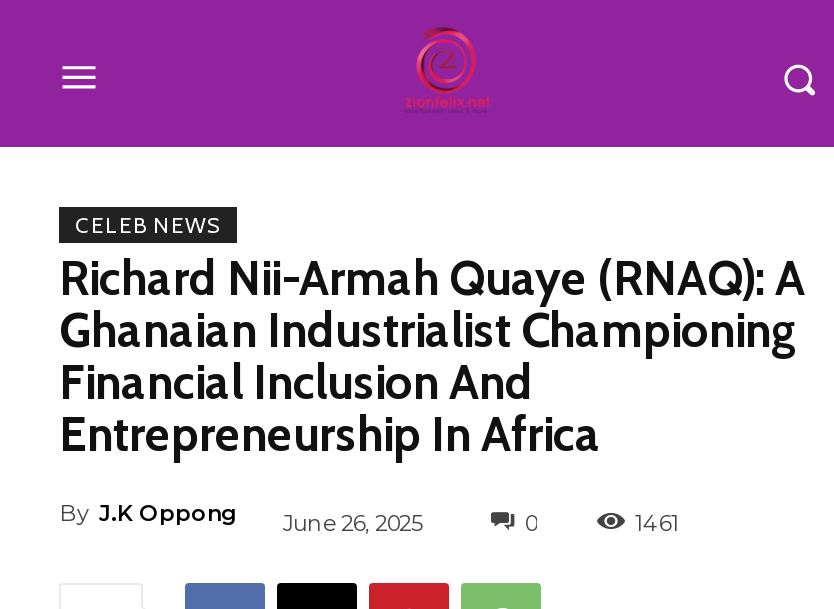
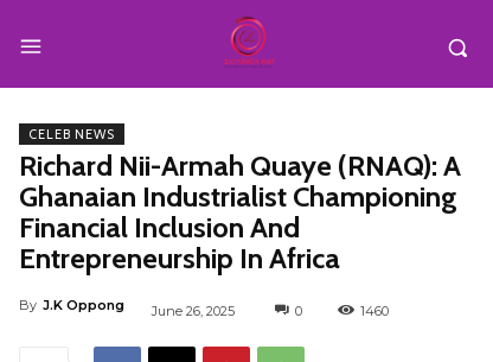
- 1461
+ 1460
